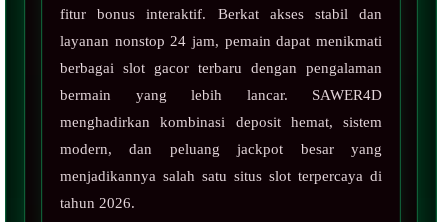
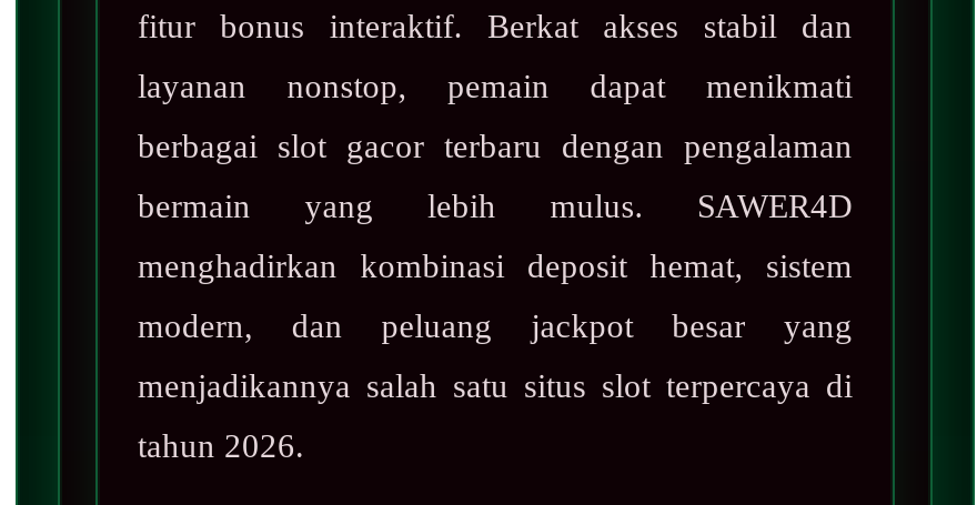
- layanan nonstop 24 jam, pemain dapat menikmati
+ layanan nonstop, pemain dapat menikmati

- bermain yang lebih lancar. SAWER4D
+ bermain yang lebih mulus. SAWER4D
